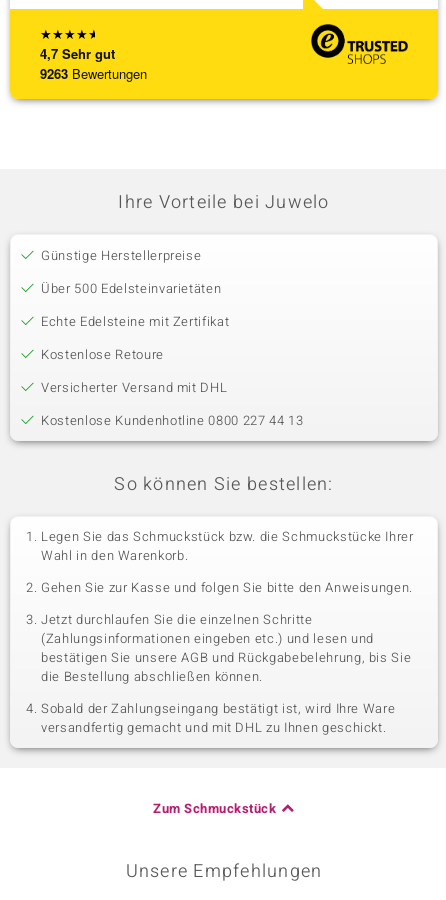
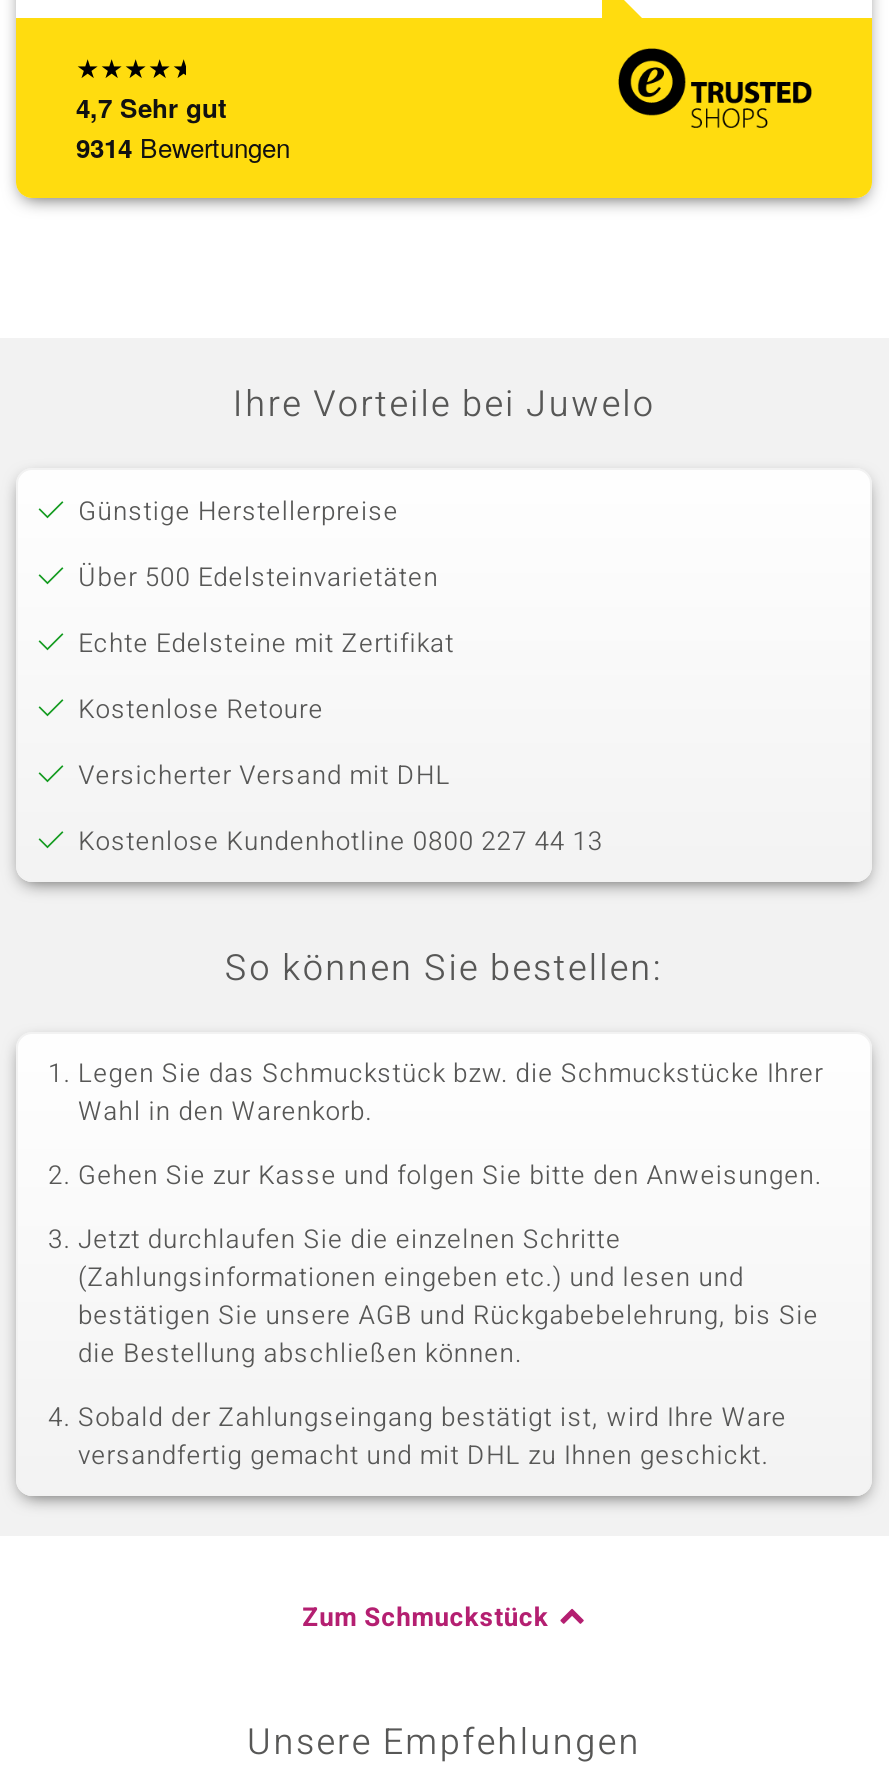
- 9263 Bewertungen
+ 9314 Bewertungen
